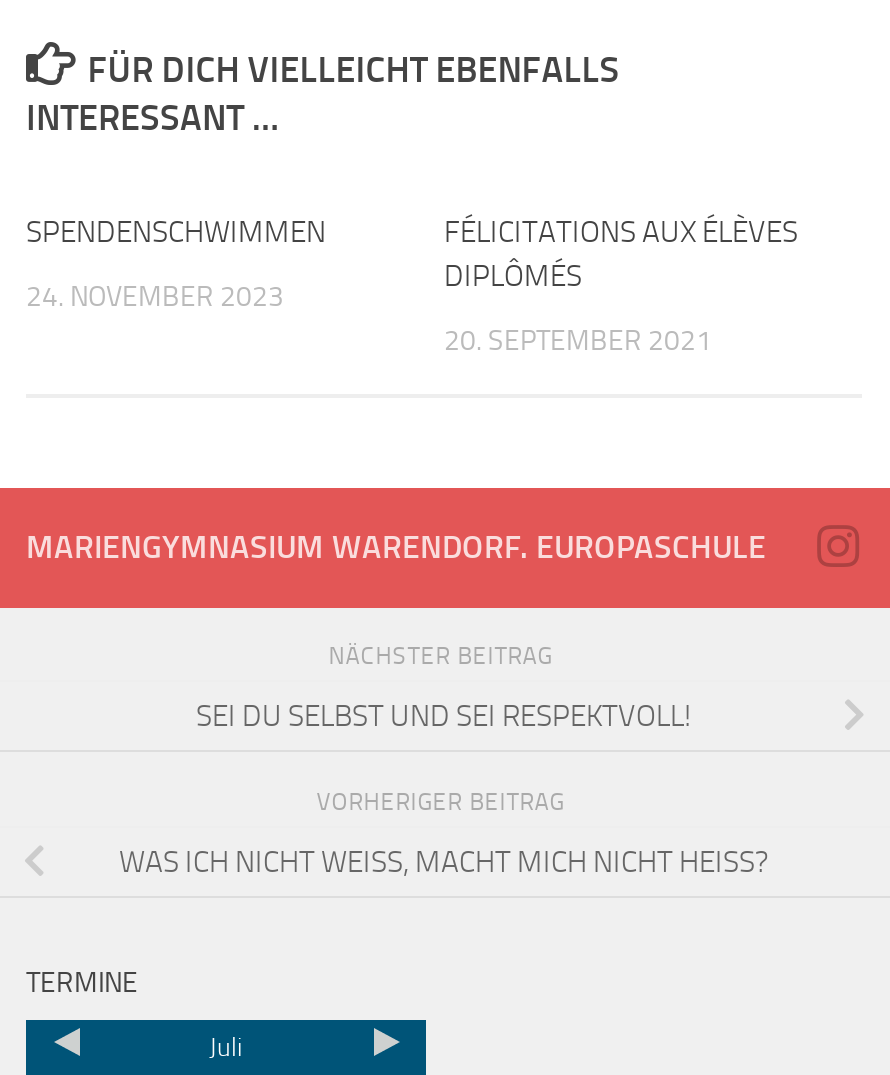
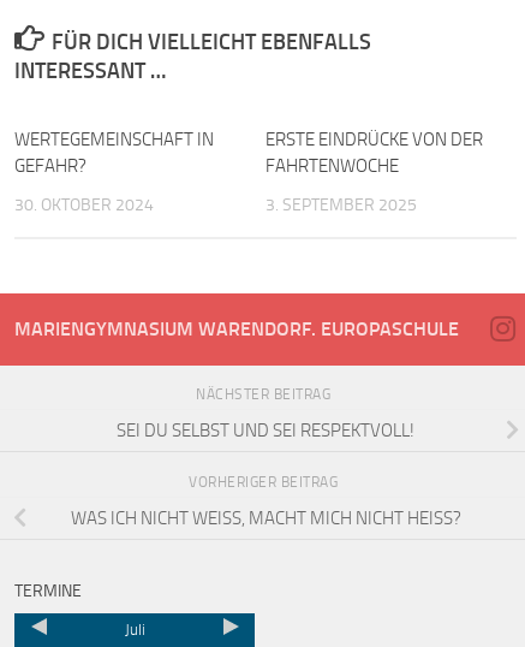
- SPENDENSCHWIMMEN
+ WERTEGEMEINSCHAFT IN
+ GEFAHR?

- FÉLICITATIONS AUX ÉLÈVES
- DIPLÔMÉS
+ ERSTE EINDRÜCKE VON DER
+ FAHRTENWOCHE

- 24. NOVEMBER 2023
+ 30. OKTOBER 2024

- 20. SEPTEMBER 2021
+ 3. SEPTEMBER 2025
